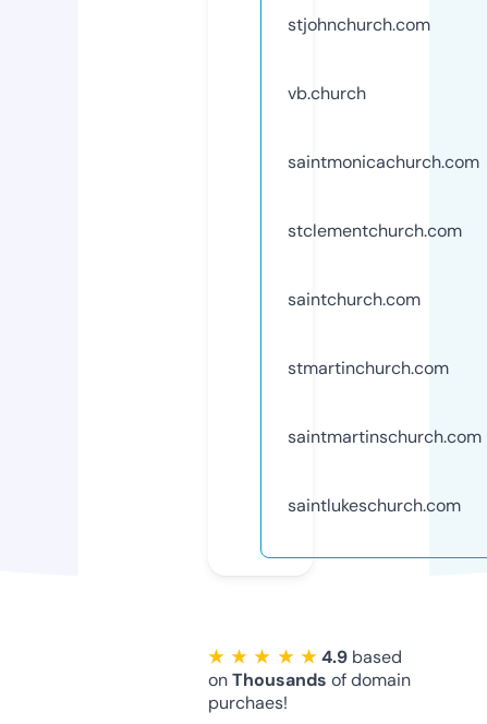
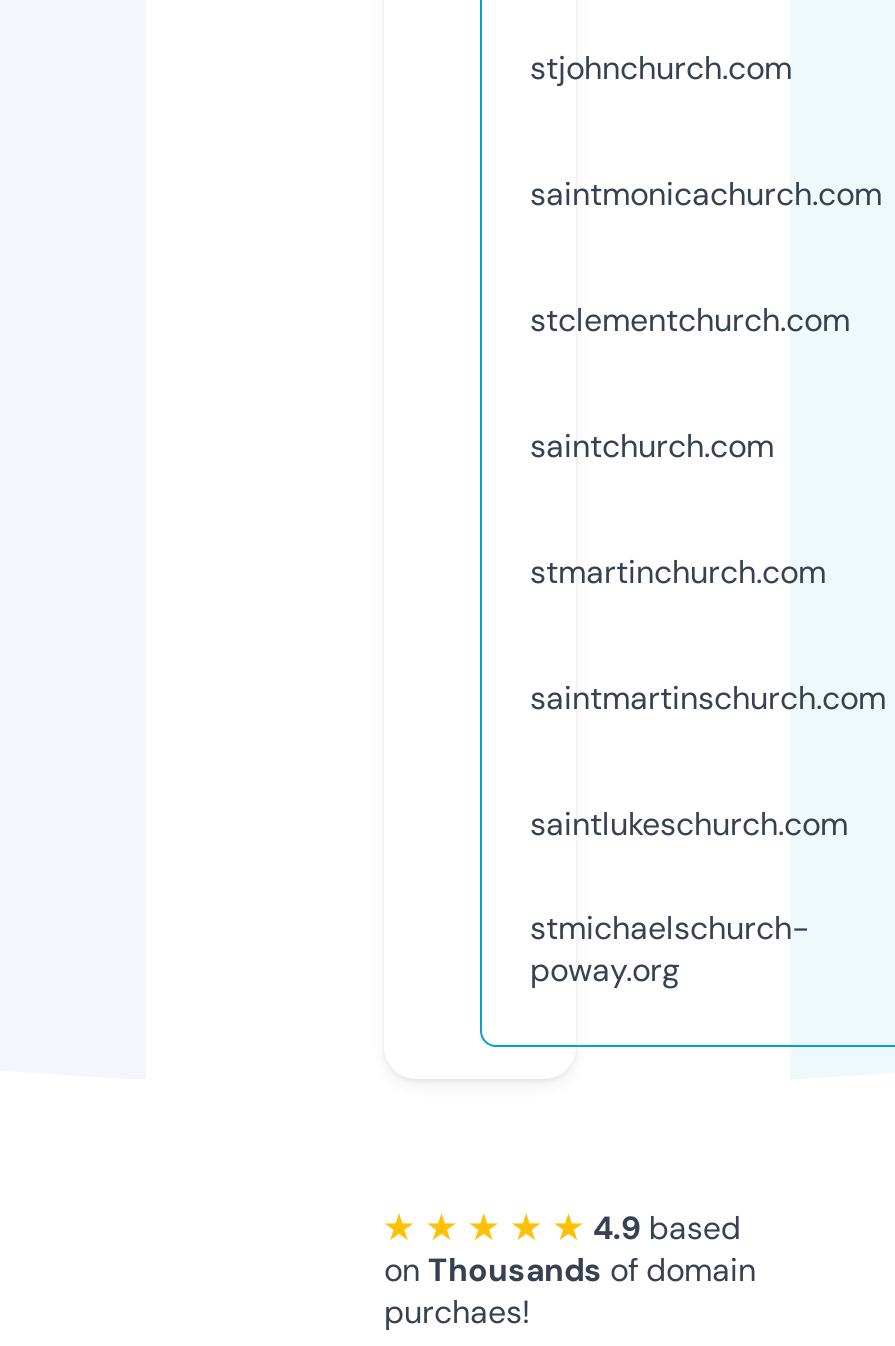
- vb.church

moved up: saintmonicachurch.com | stclementchurch.com | saintchurch.com | stmartinchurch.com | saintmartinschurch.com | saintlukeschurch.com

+ stmichaelschurch-
+ poway.org
